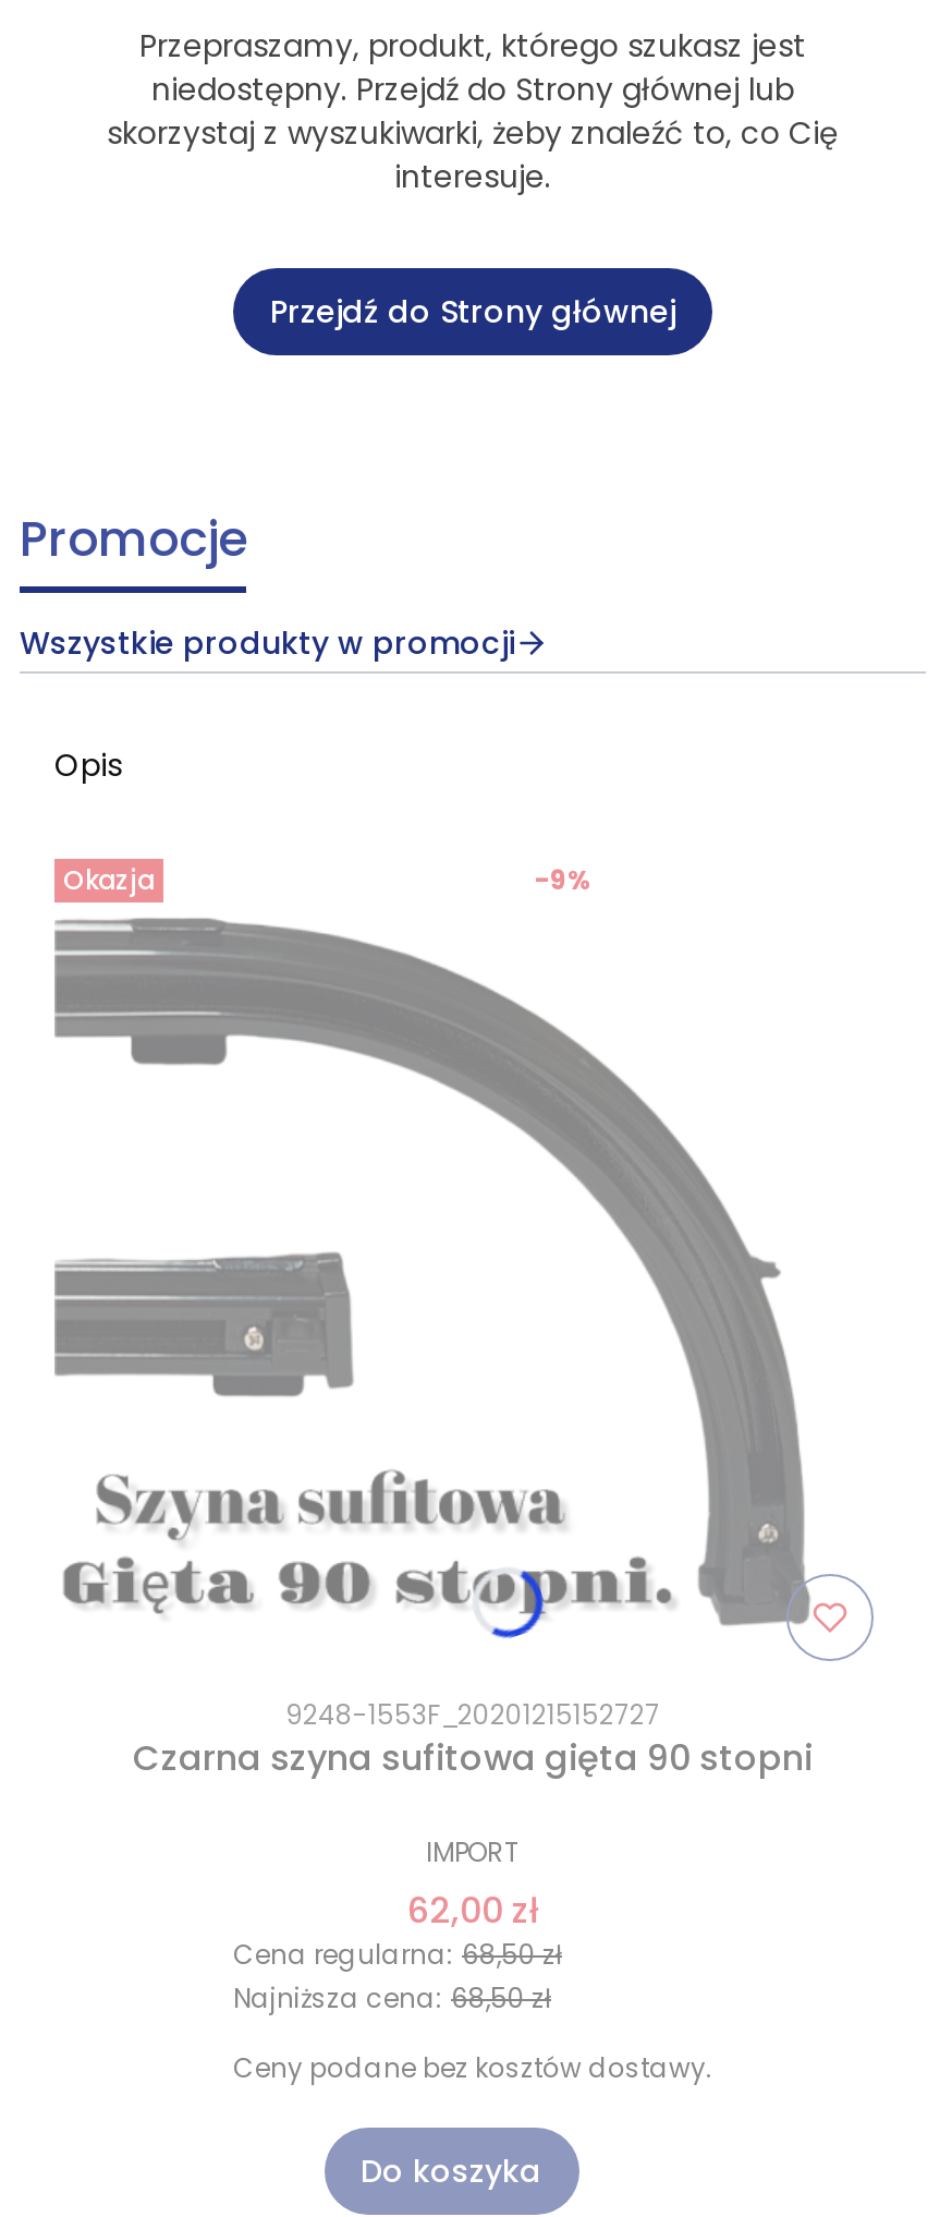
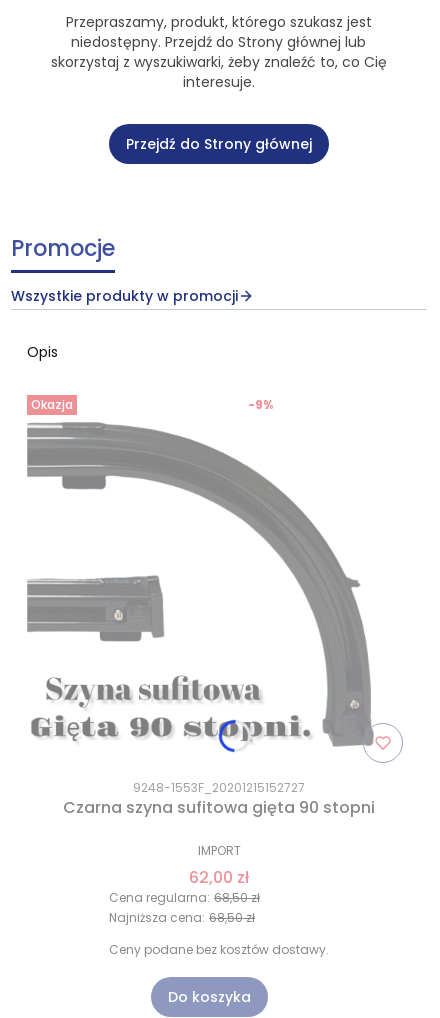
- [image]
+ [image]
